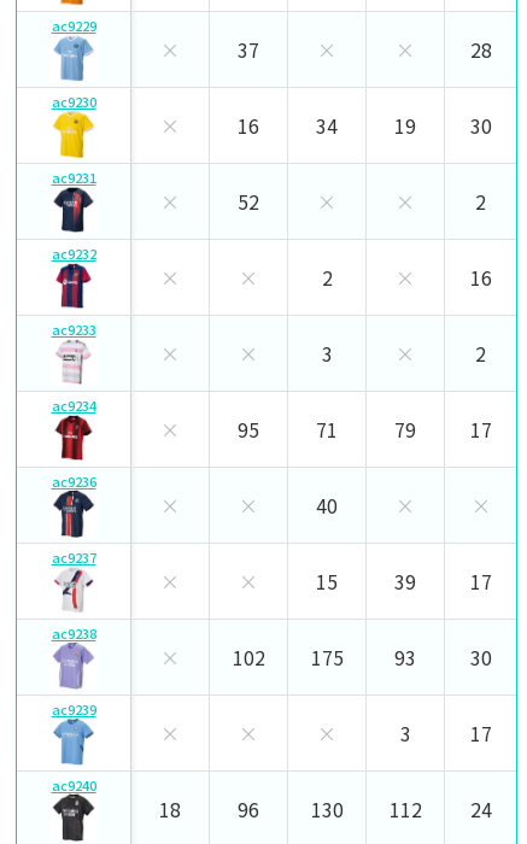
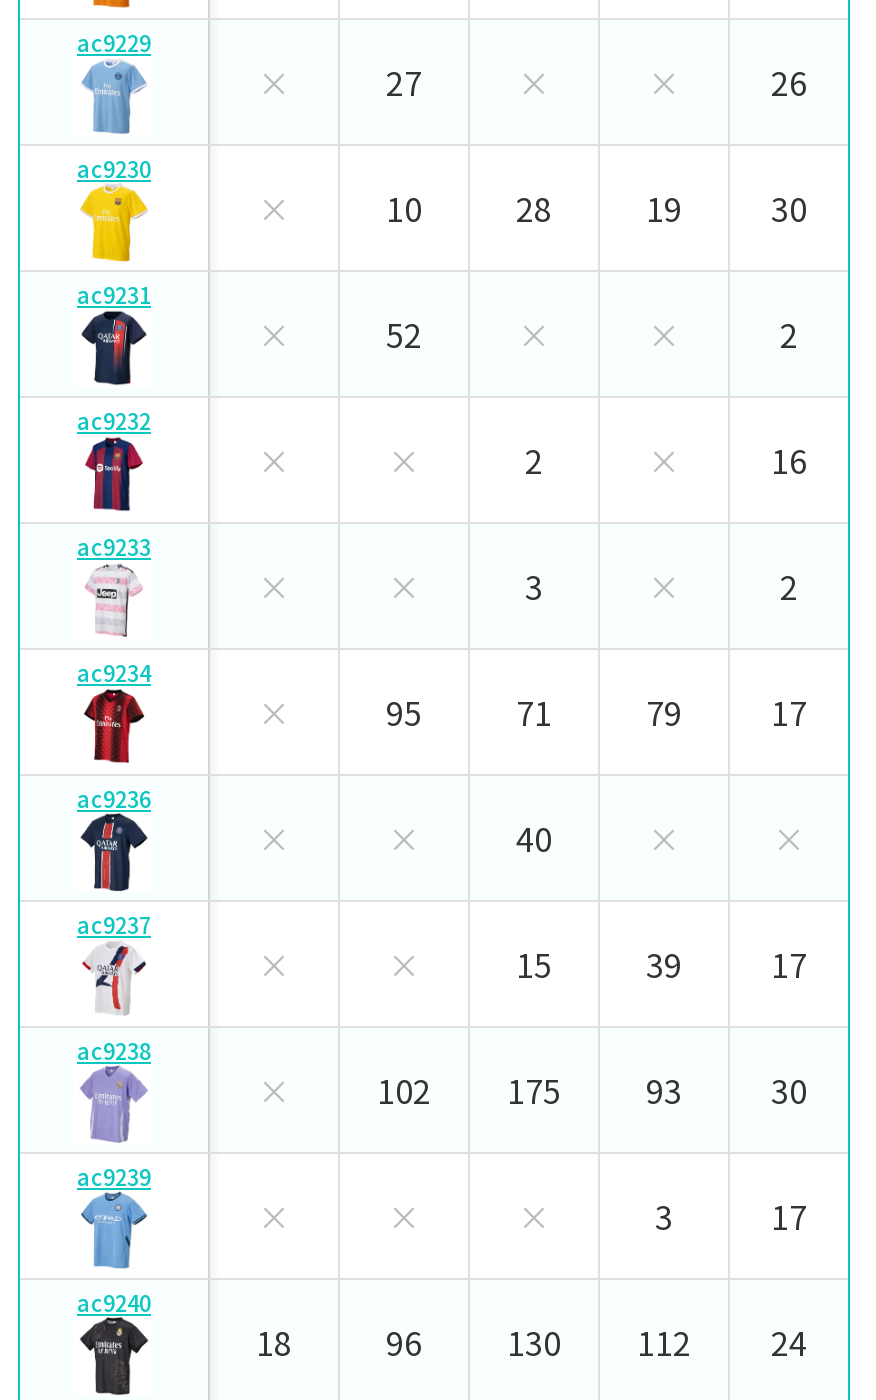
- 37
+ 27

- 28
+ 26

- 16
+ 10

- 34
+ 28
